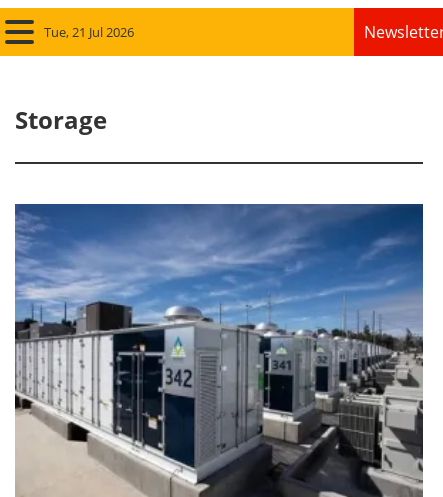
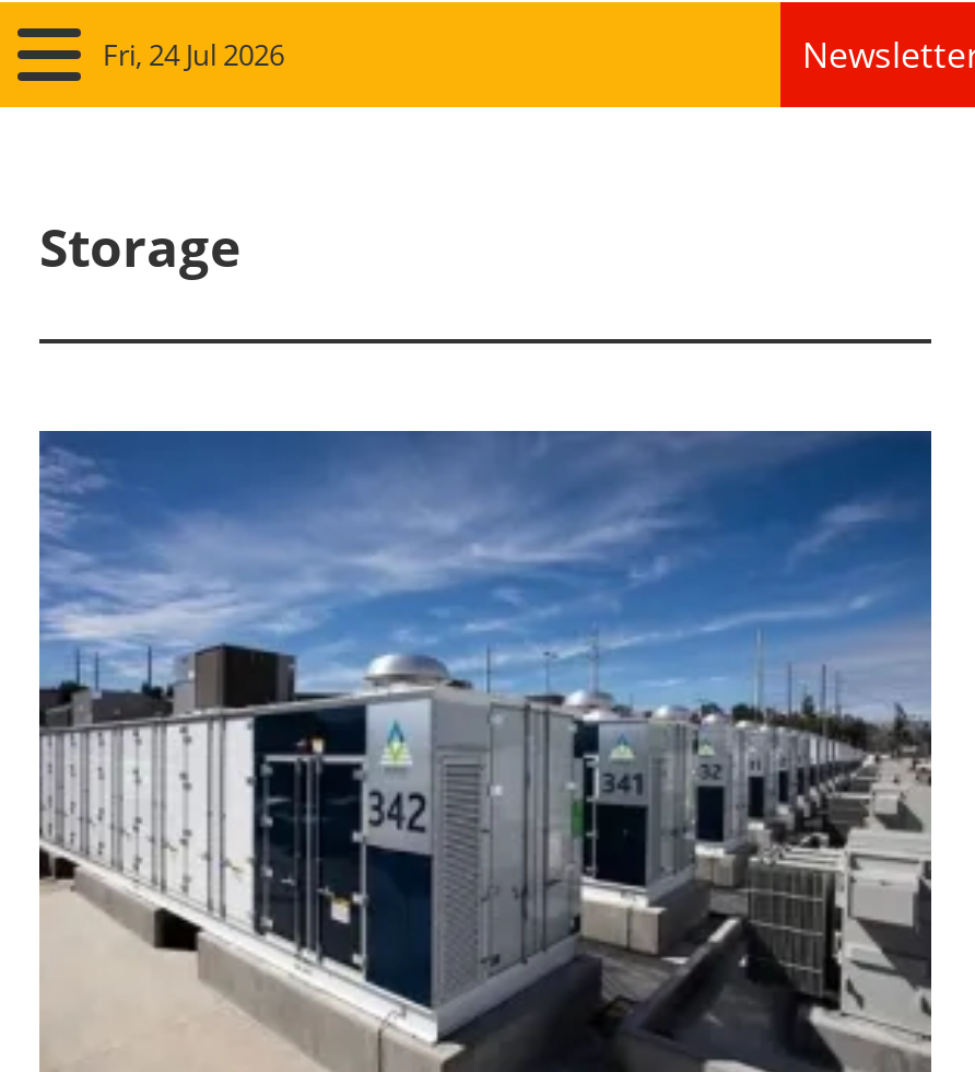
- Tue, 21 Jul 2026
+ Fri, 24 Jul 2026
